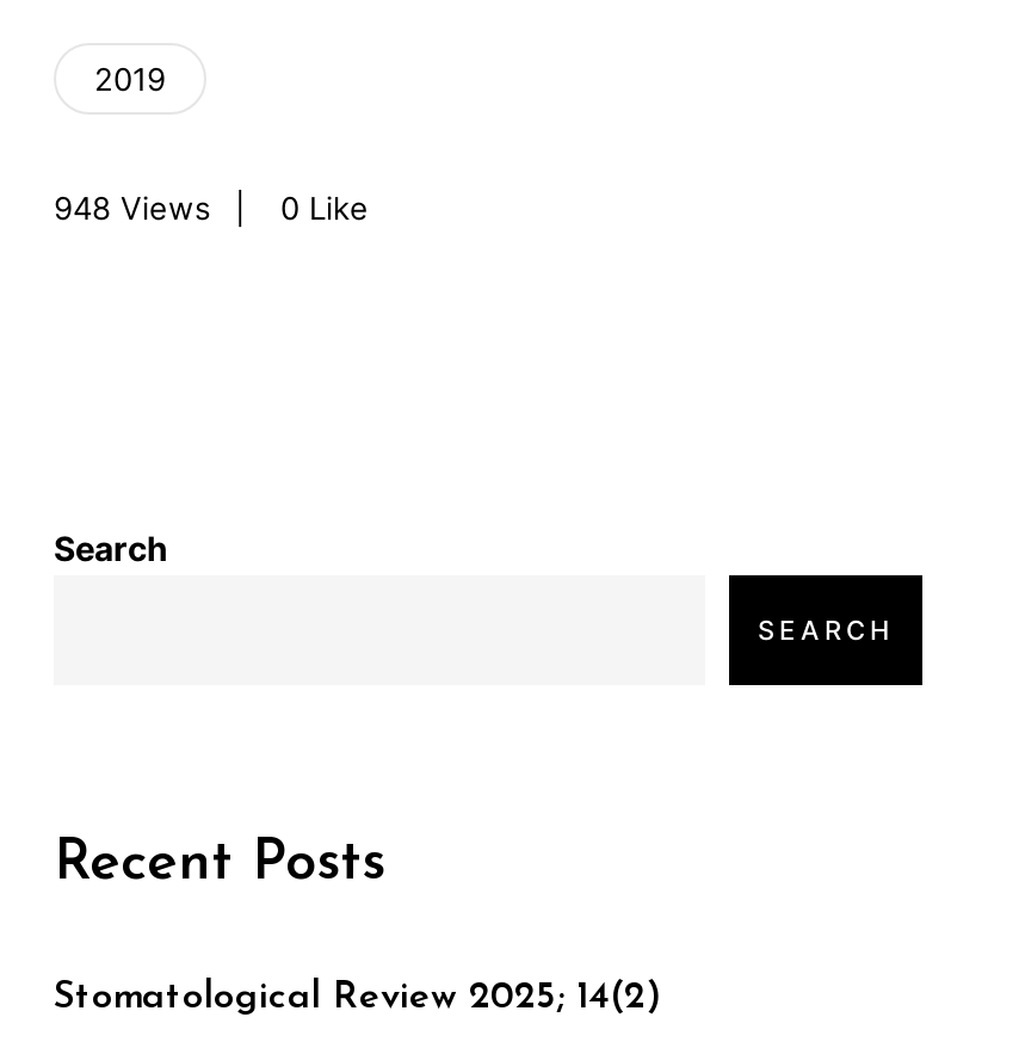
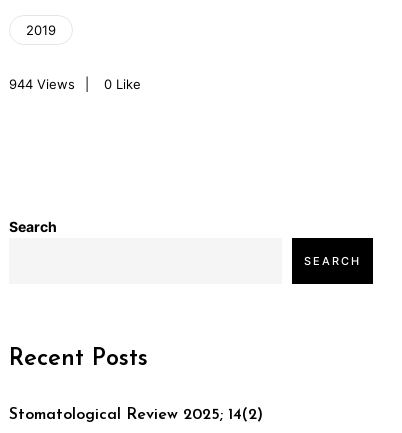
- 948 Views 0 Like
+ 944 Views 0 Like
